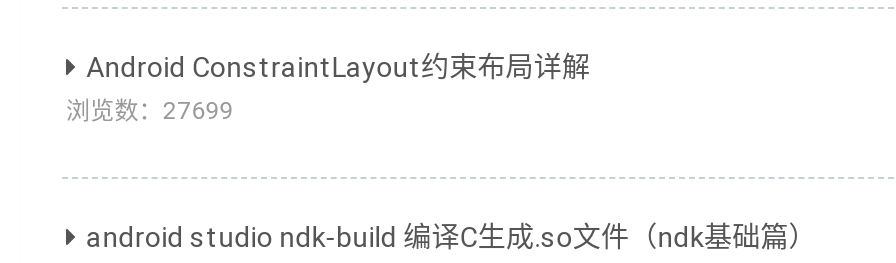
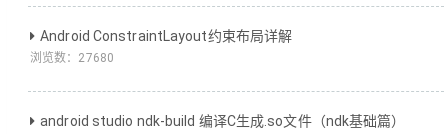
- 浏览数：27699
+ 浏览数：27680
